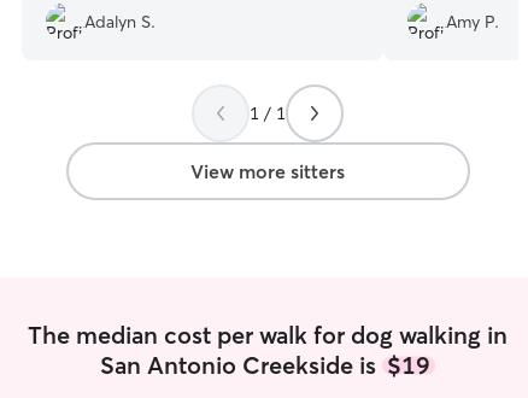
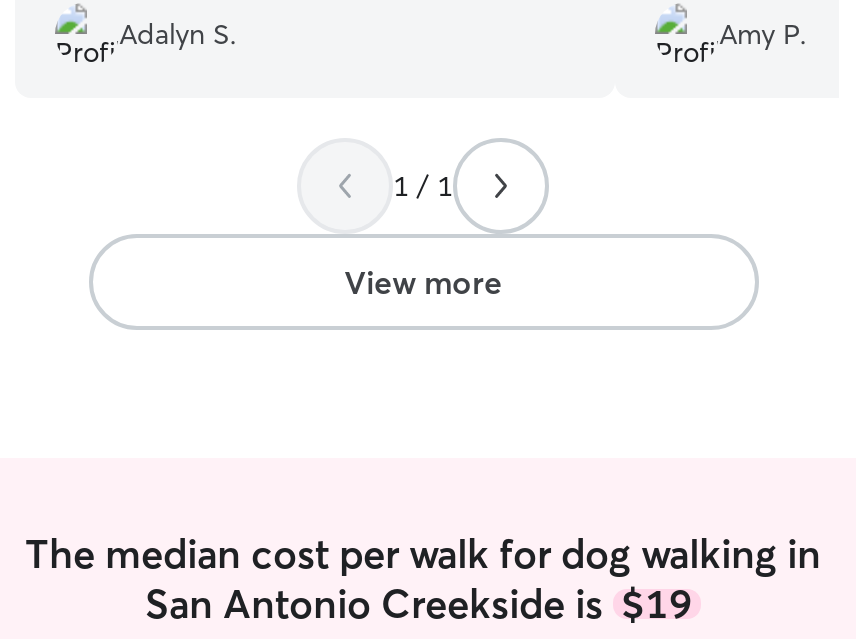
- View more sitters
+ View more
